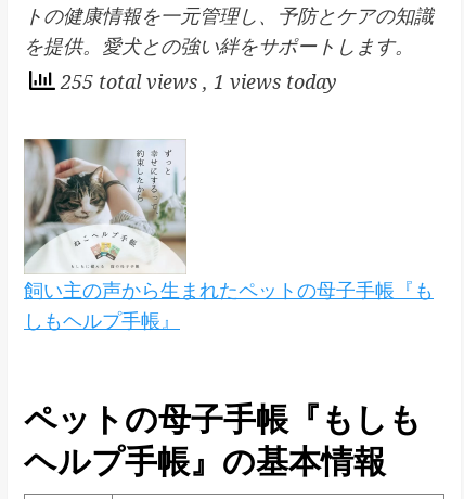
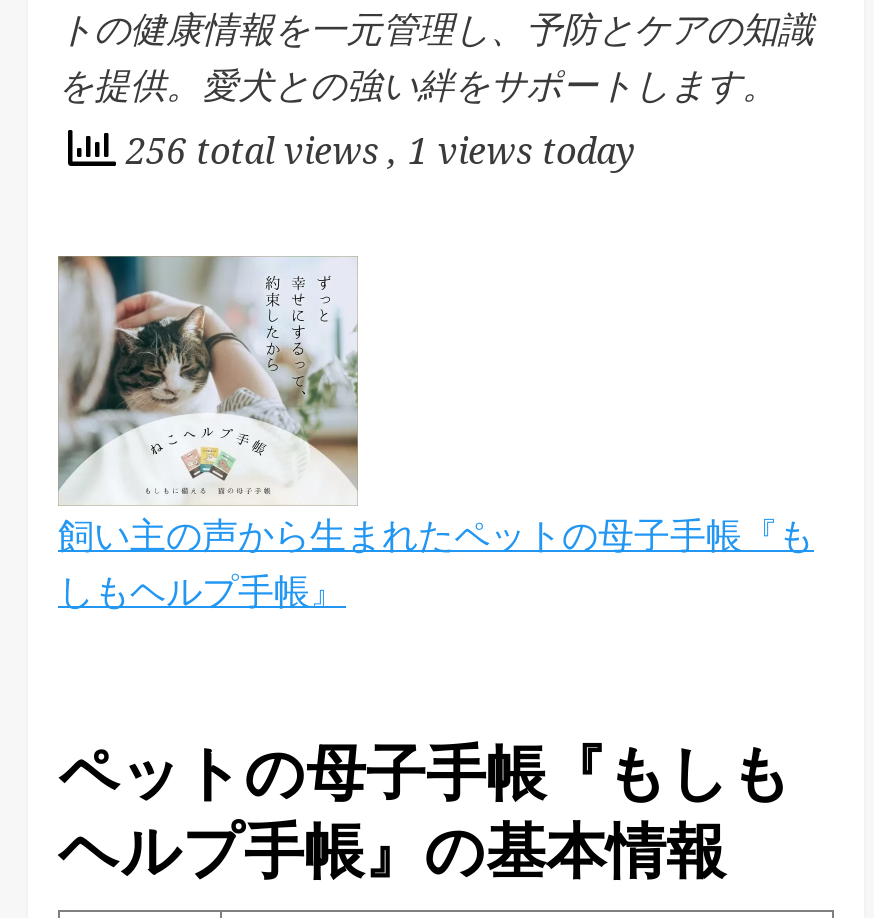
- 255 total views, 1 views today
+ 256 total views, 1 views today
